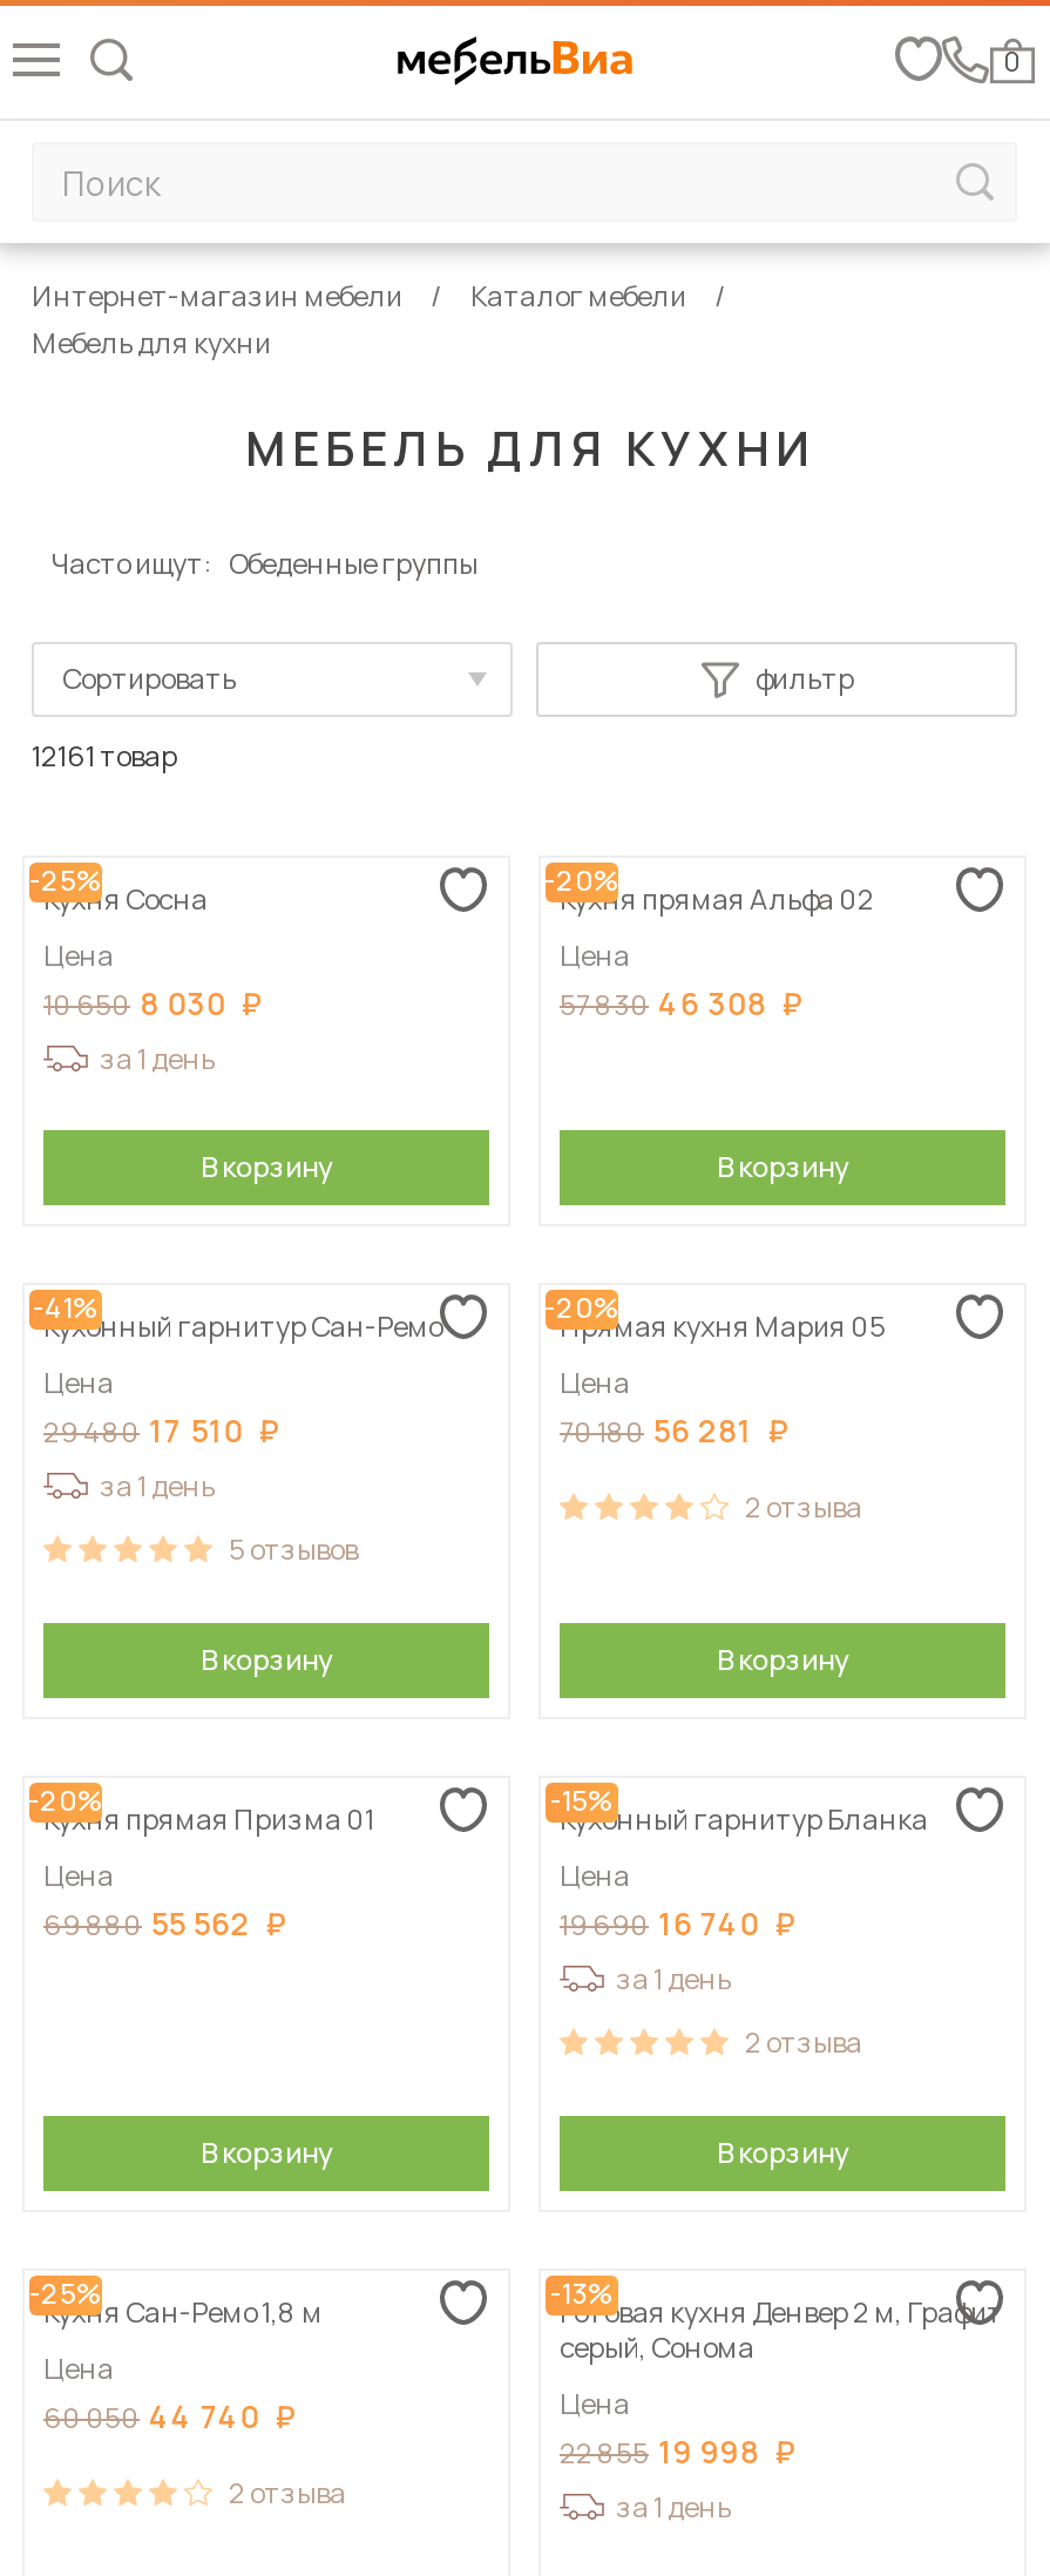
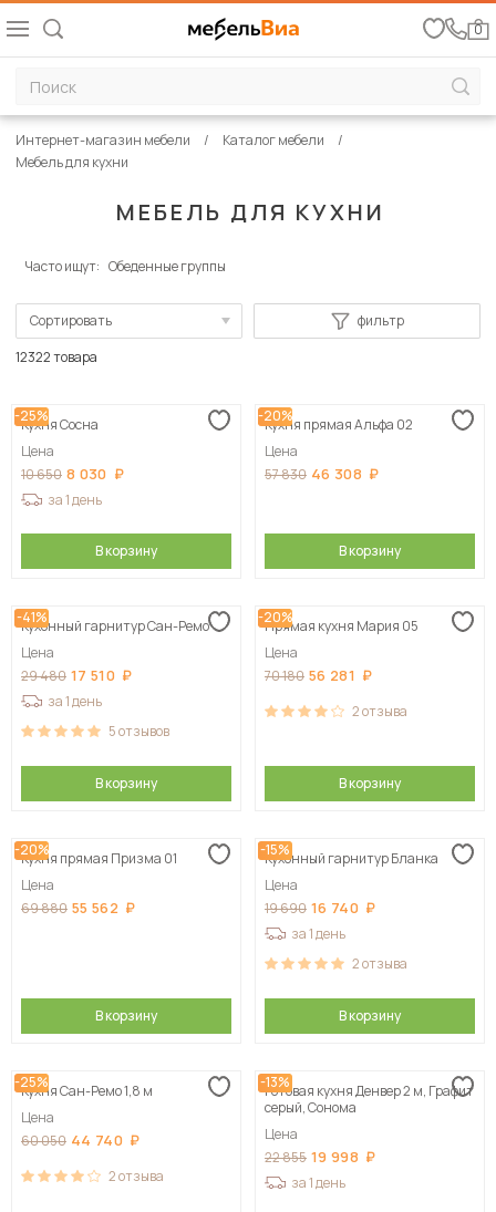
- 12161 товар
+ 12322 товара
